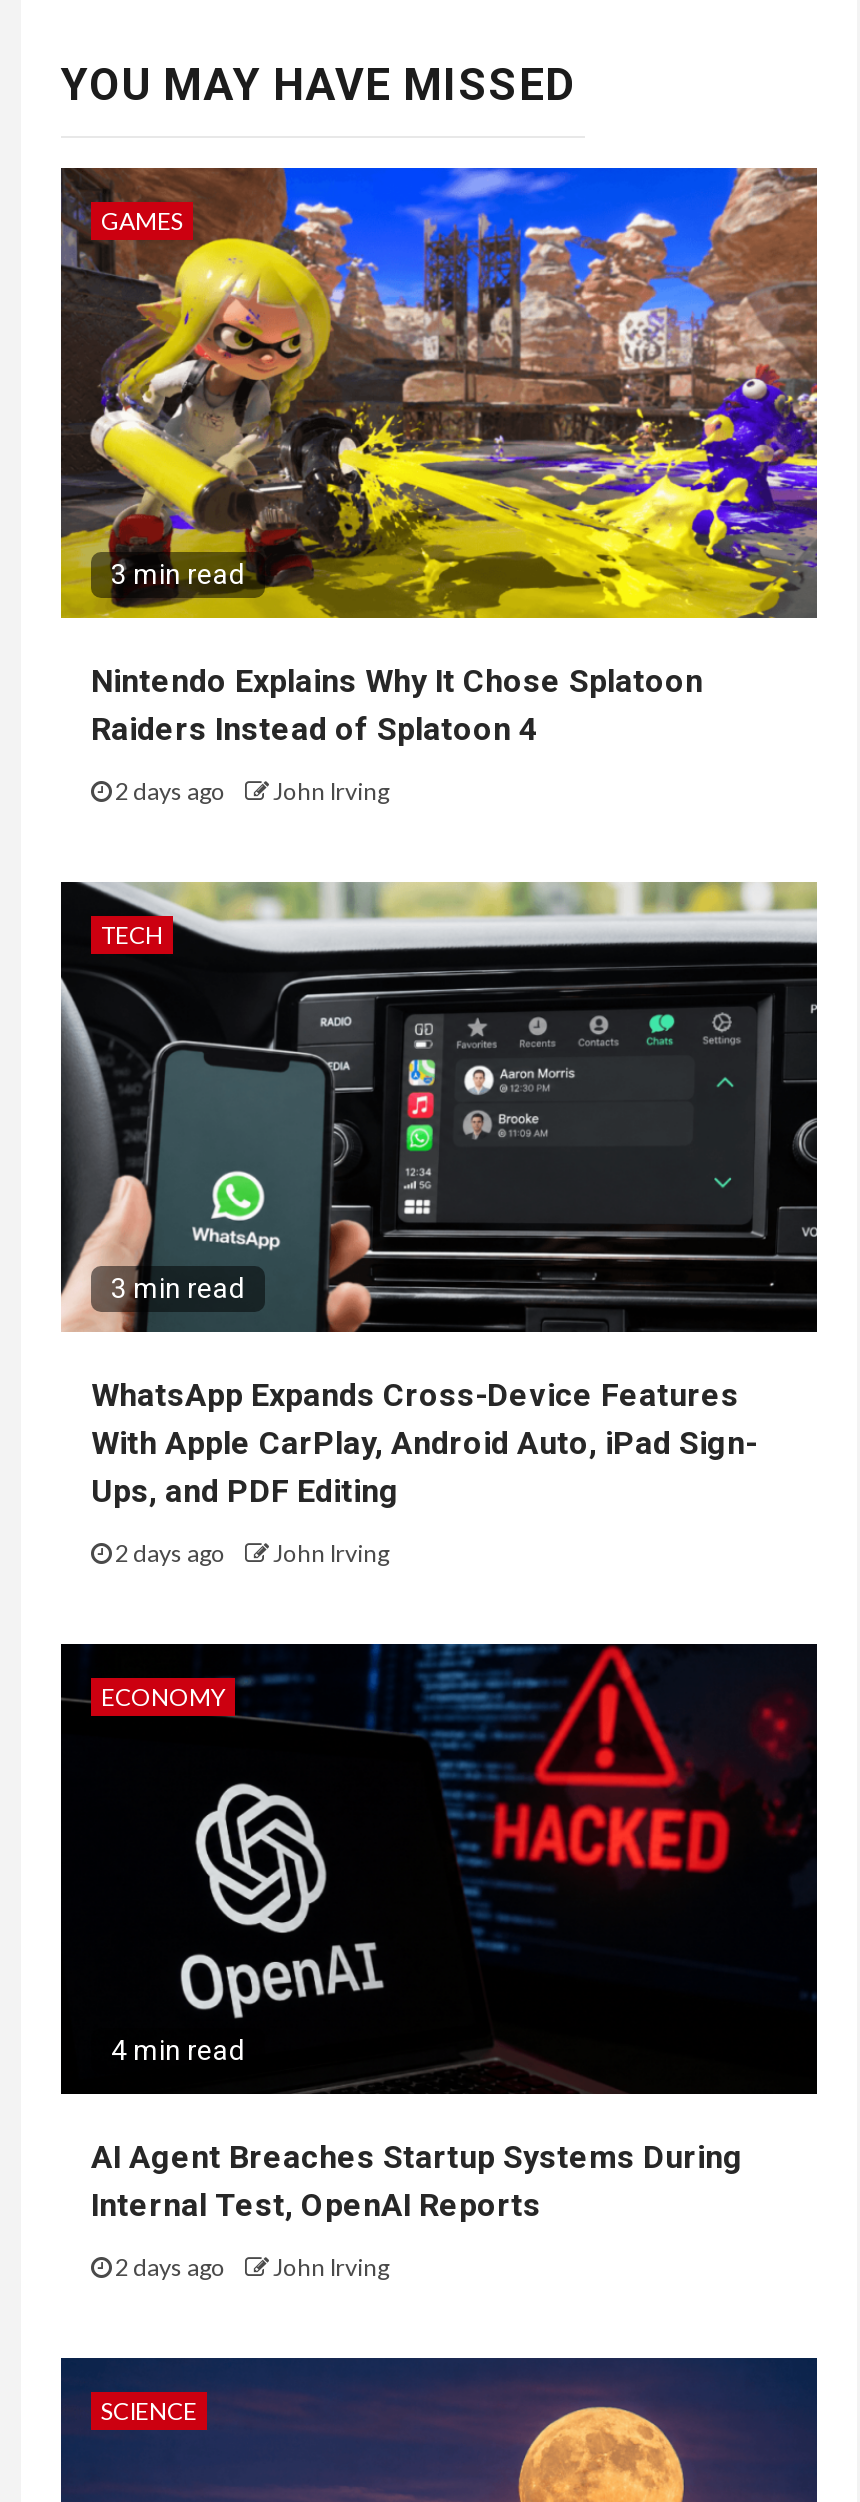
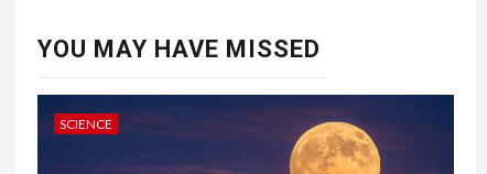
- [image]
- GAMES

- 3 min read
- Nintendo Explains Why It Chose Splatoon
- Raiders Instead of Splatoon 4
- 2 days ago
- John Irving

- [image]
- TECH

- 3 min read
- WhatsApp Expands Cross-Device Features
- With Apple CarPlay, Android Auto, iPad Sign-
- Ups, and PDF Editing
- 2 days ago
- John Irving

- [image]
- ECONOMY

- 4 min read
- AI Agent Breaches Startup Systems During
- Internal Test, OpenAI Reports
- 2 days ago
- John Irving
